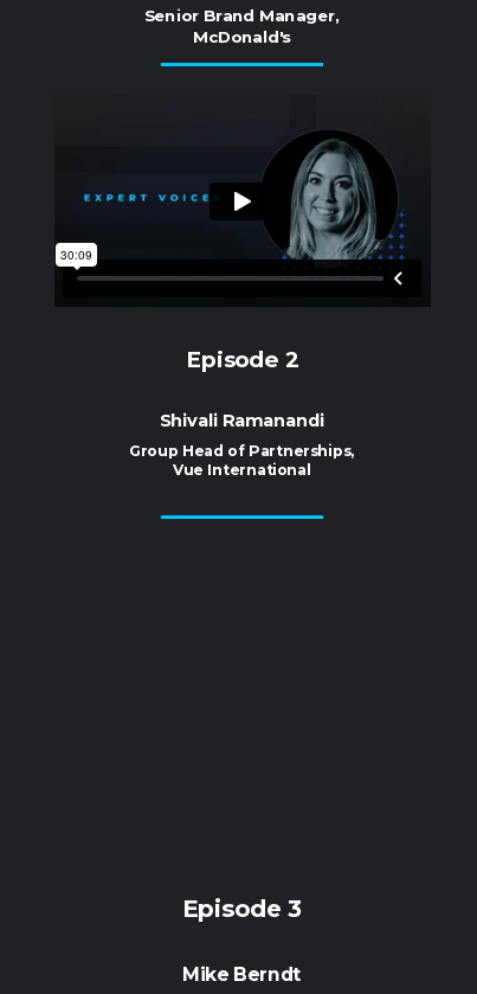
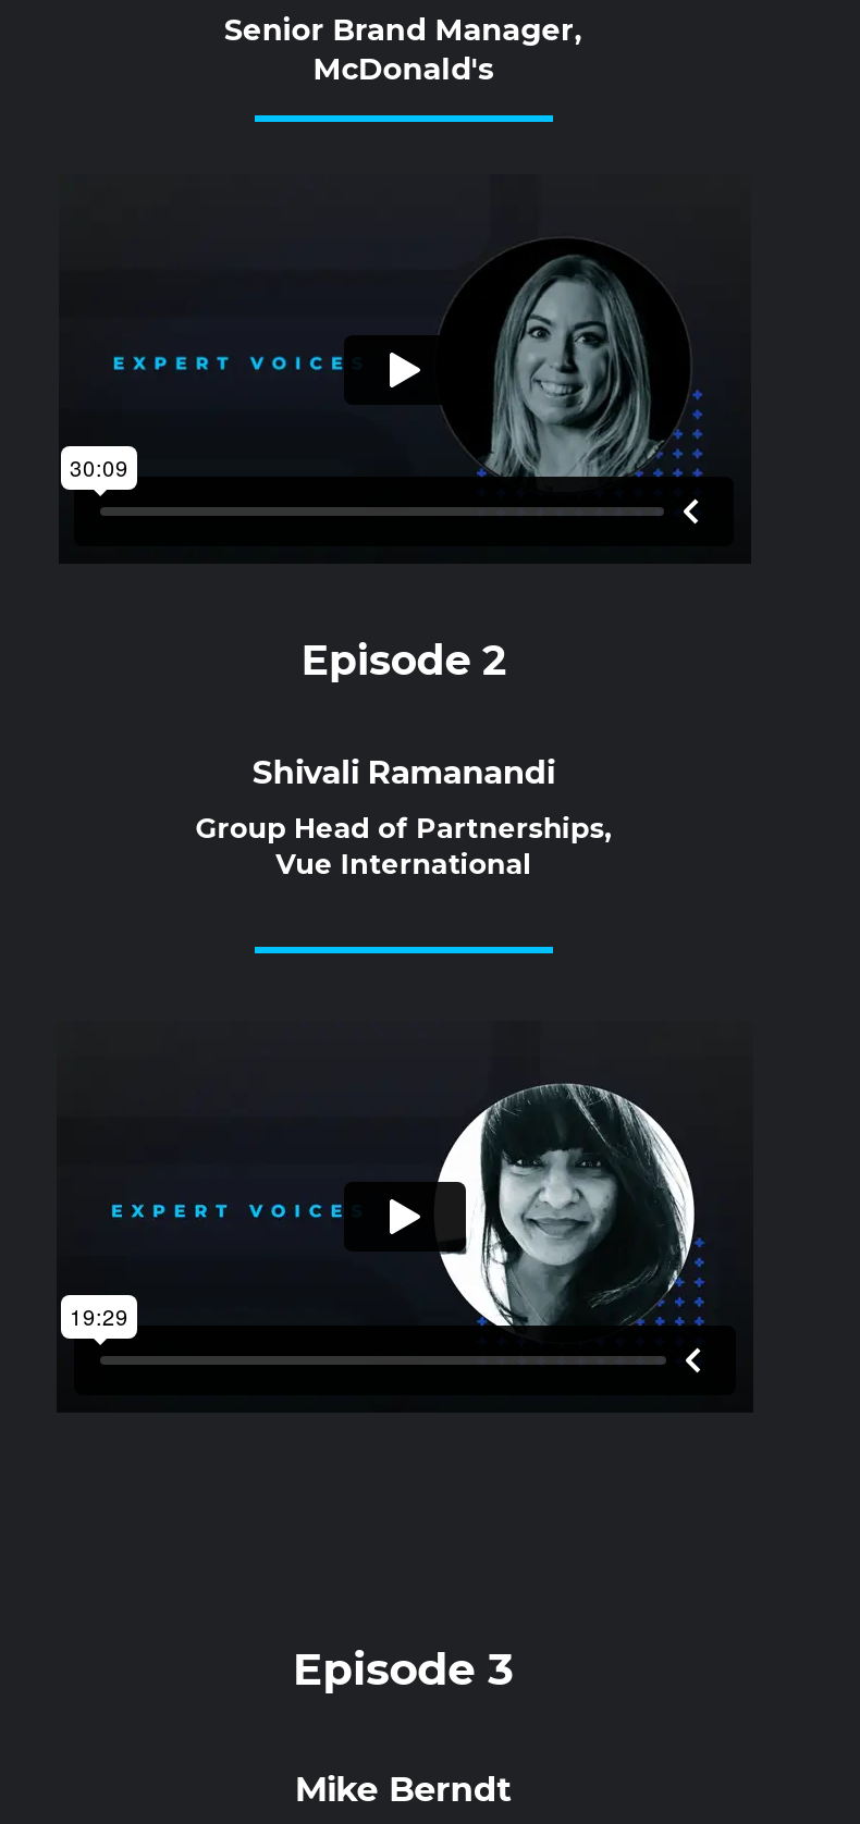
+ [image]
